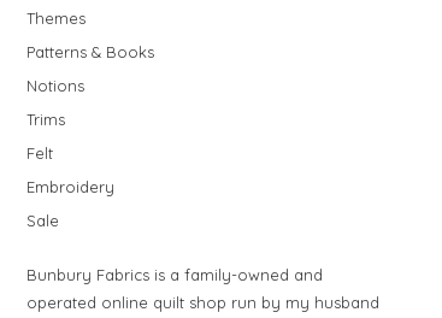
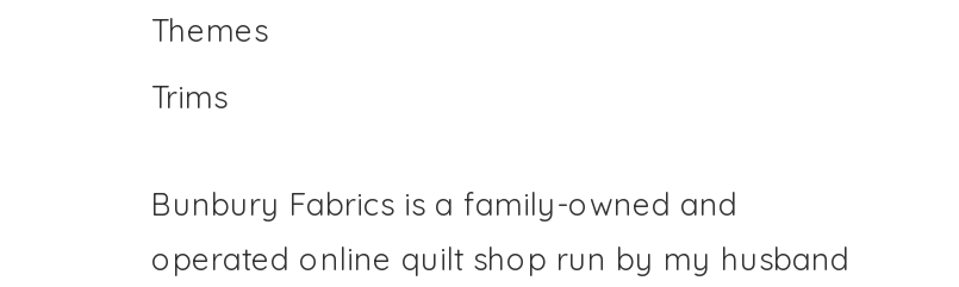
- Patterns & Books
- Notions

- Felt
- Embroidery
- Sale
